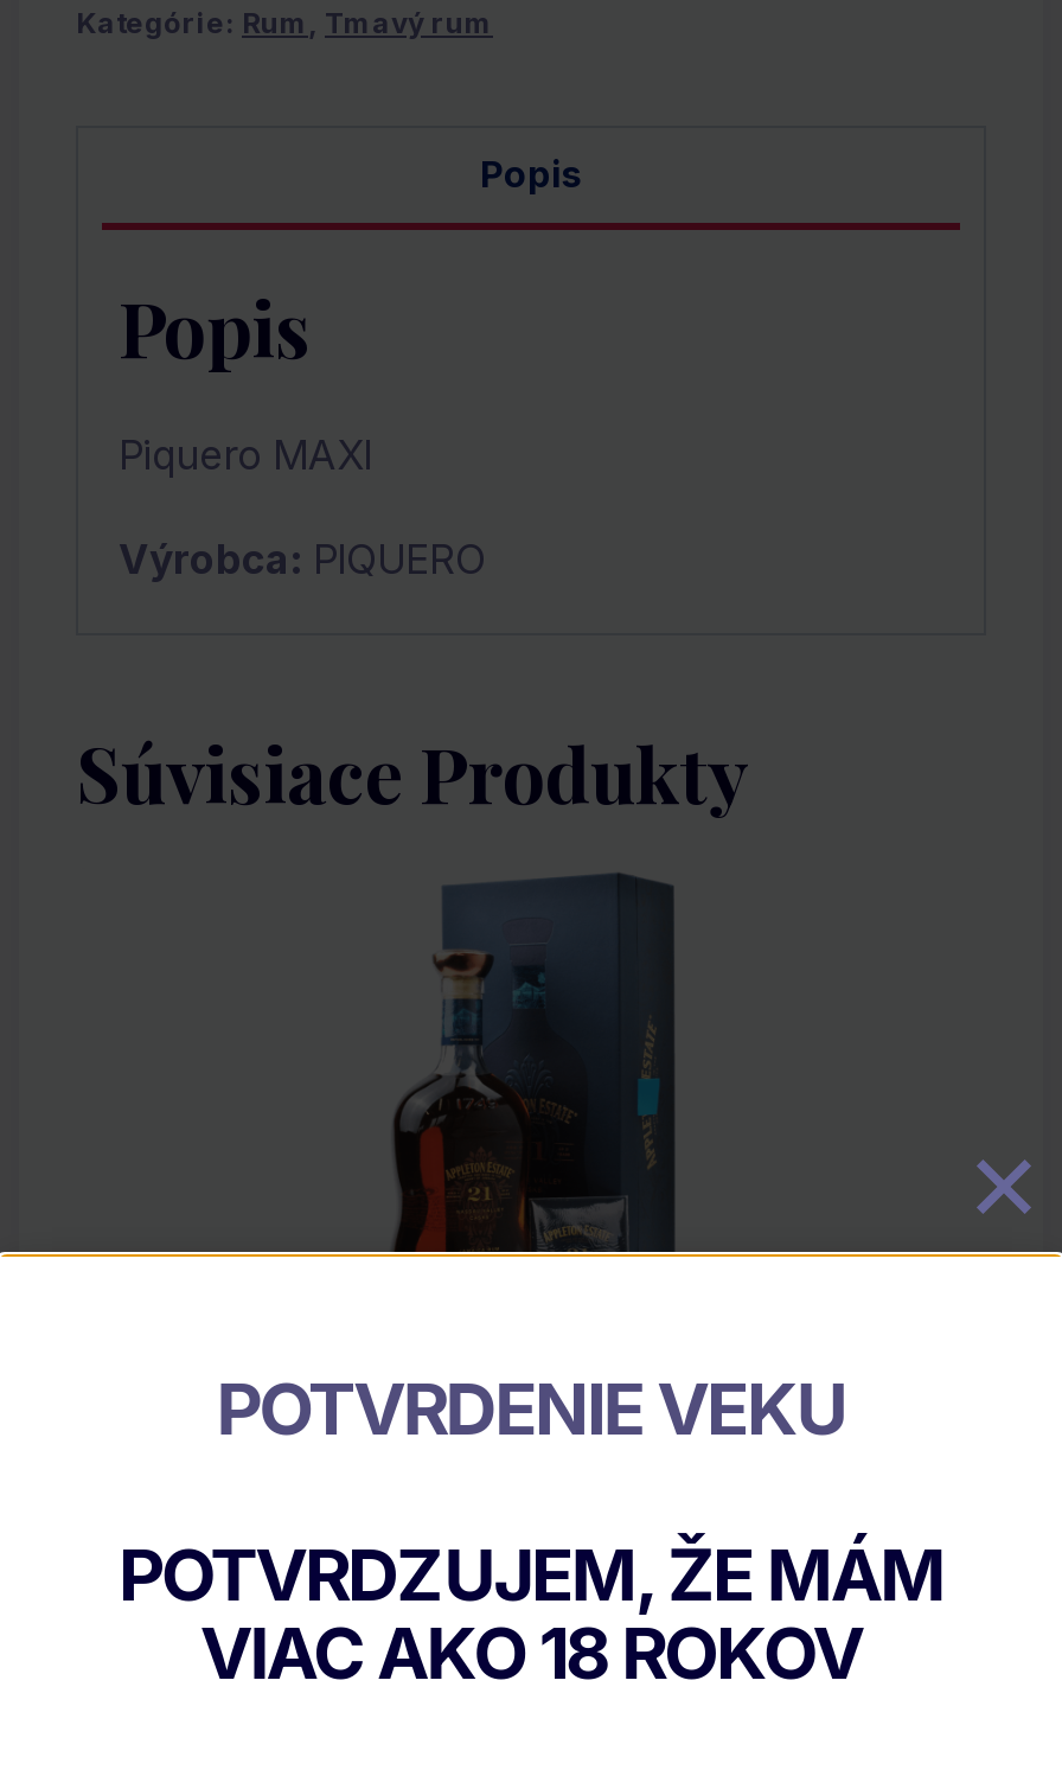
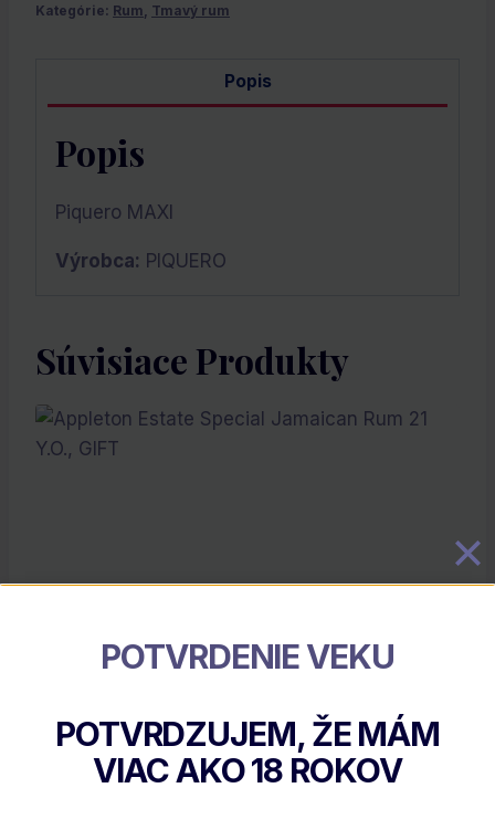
- [image]
